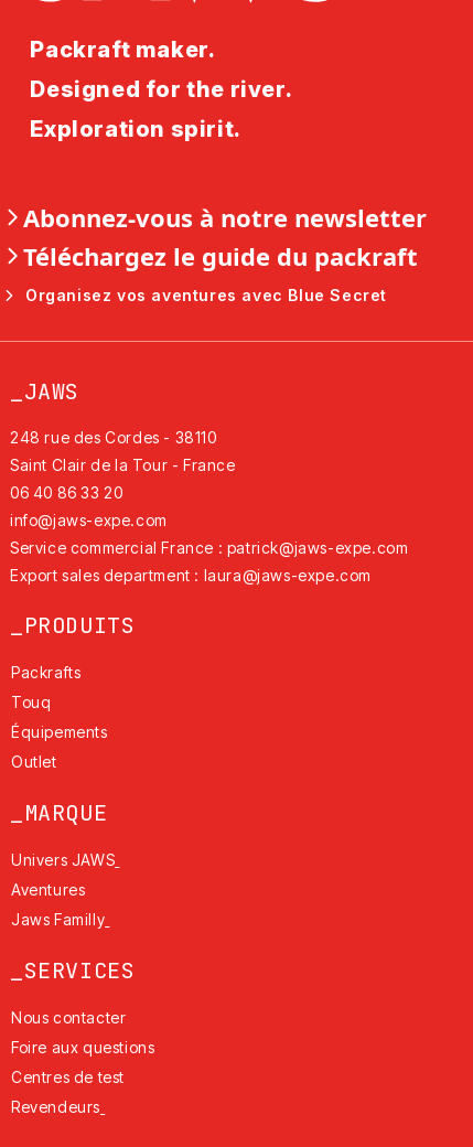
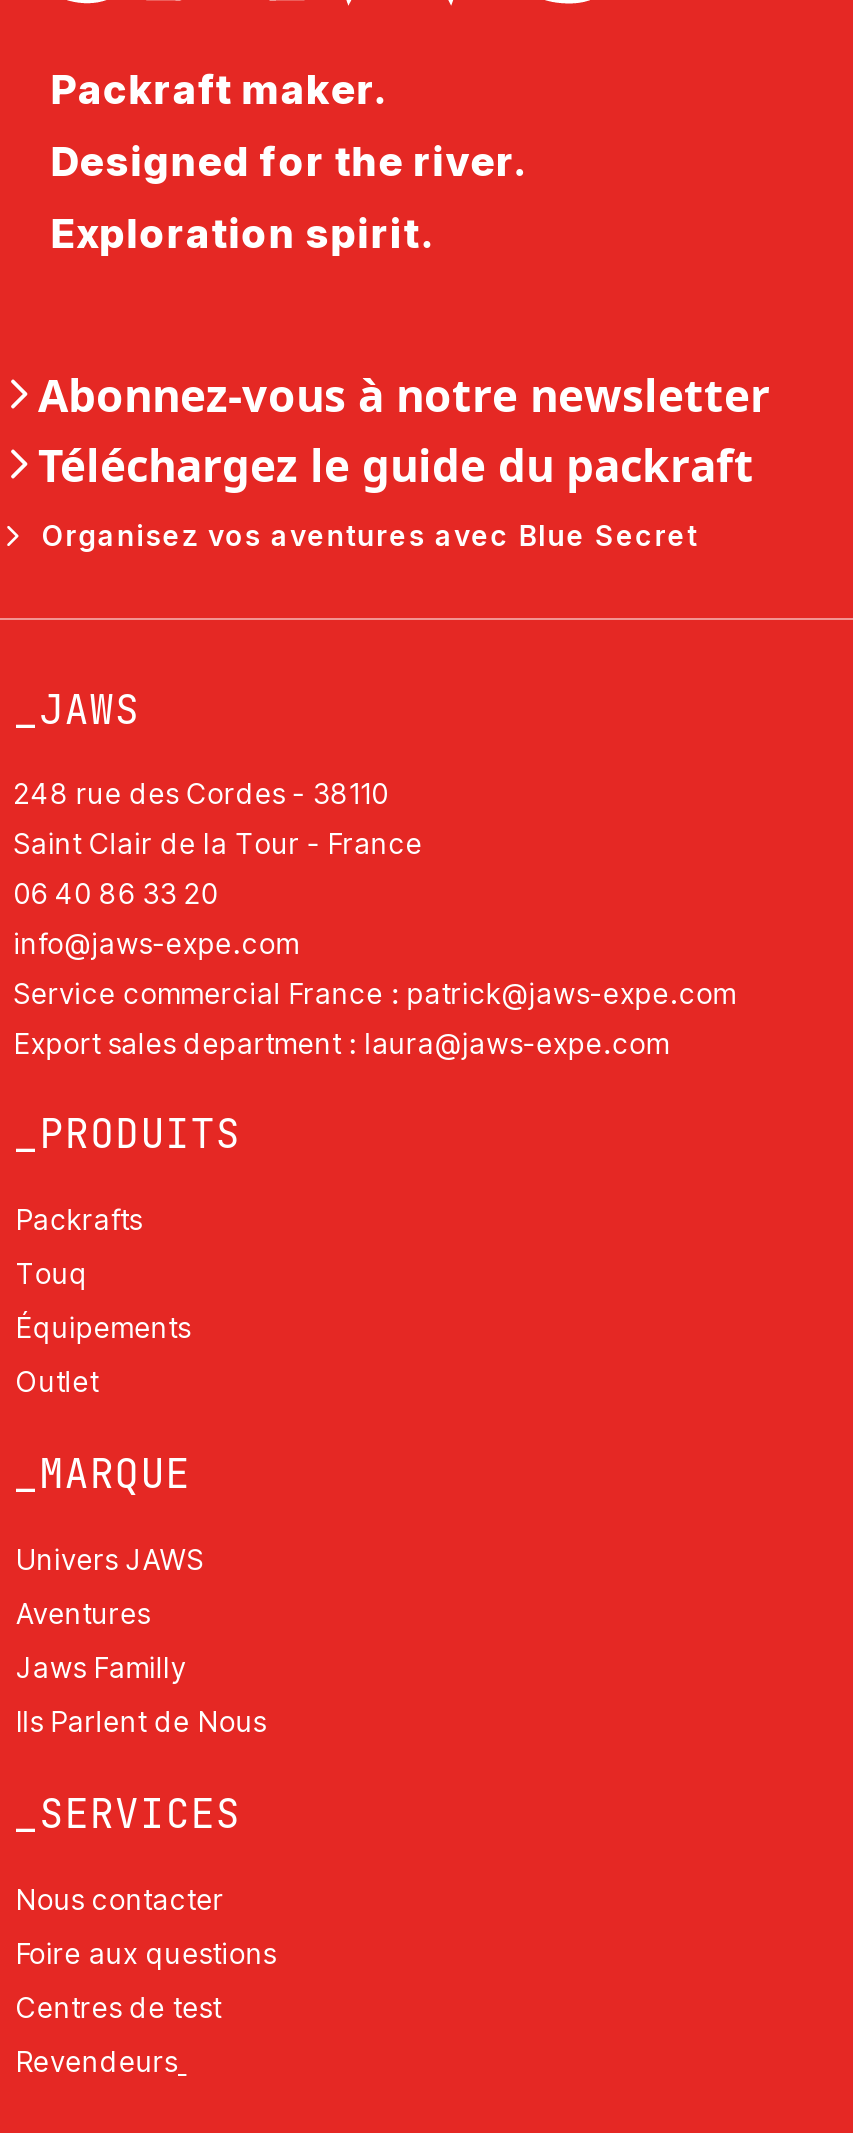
+ Ils Parlent de Nous
